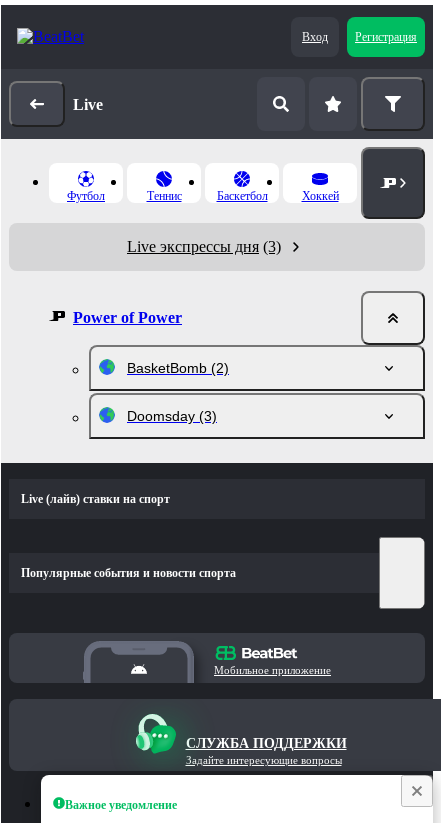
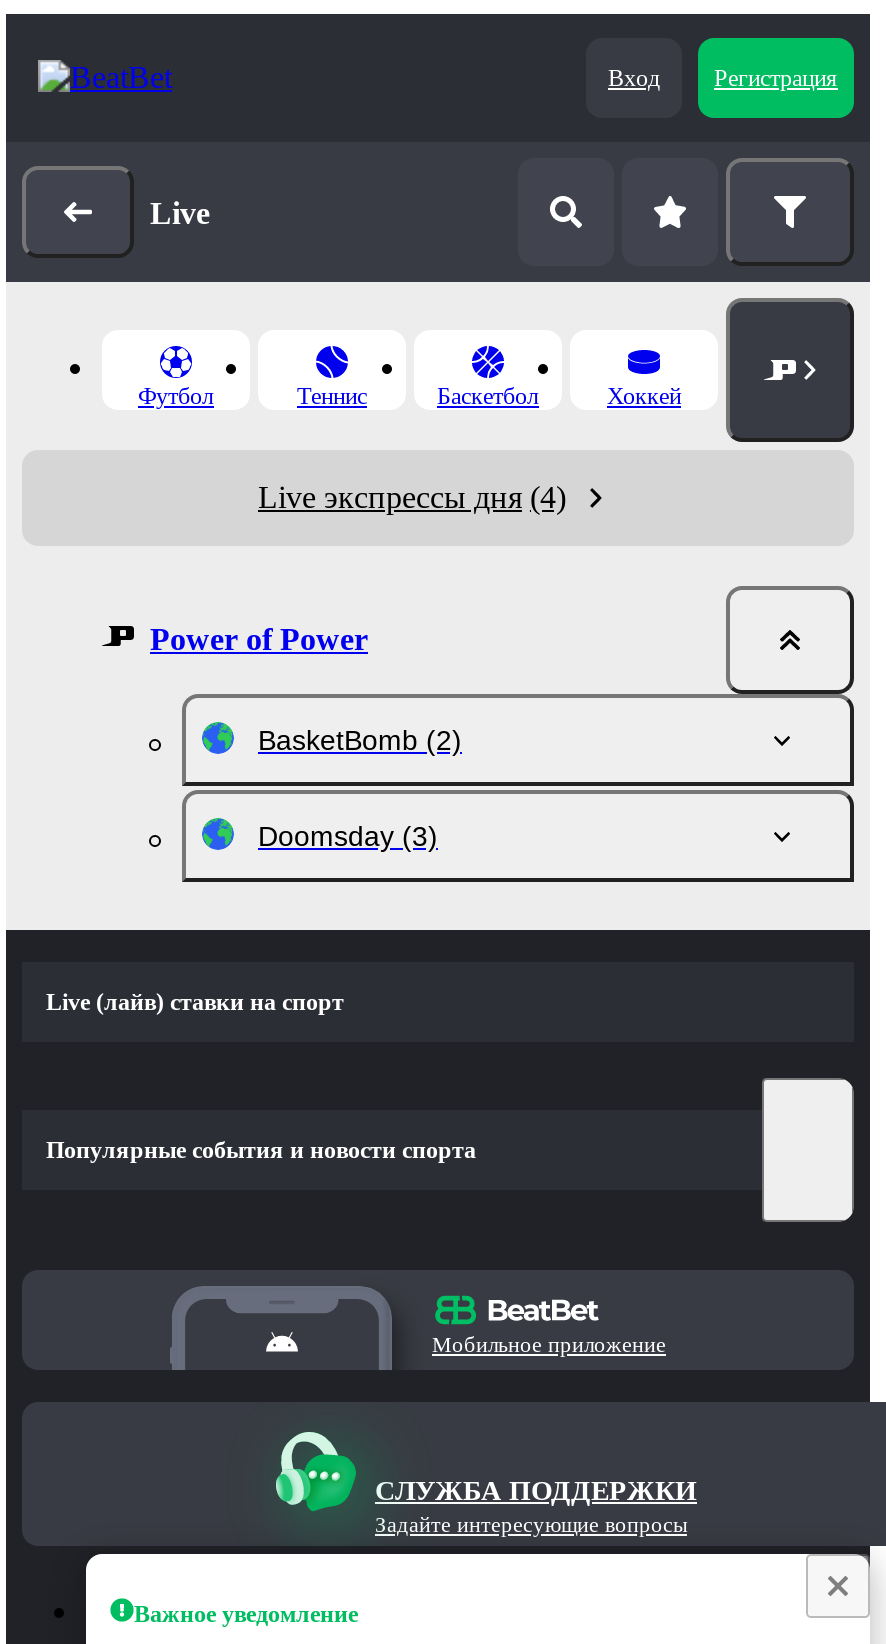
- Live экспрессы дня (3)
+ Live экспрессы дня (4)
